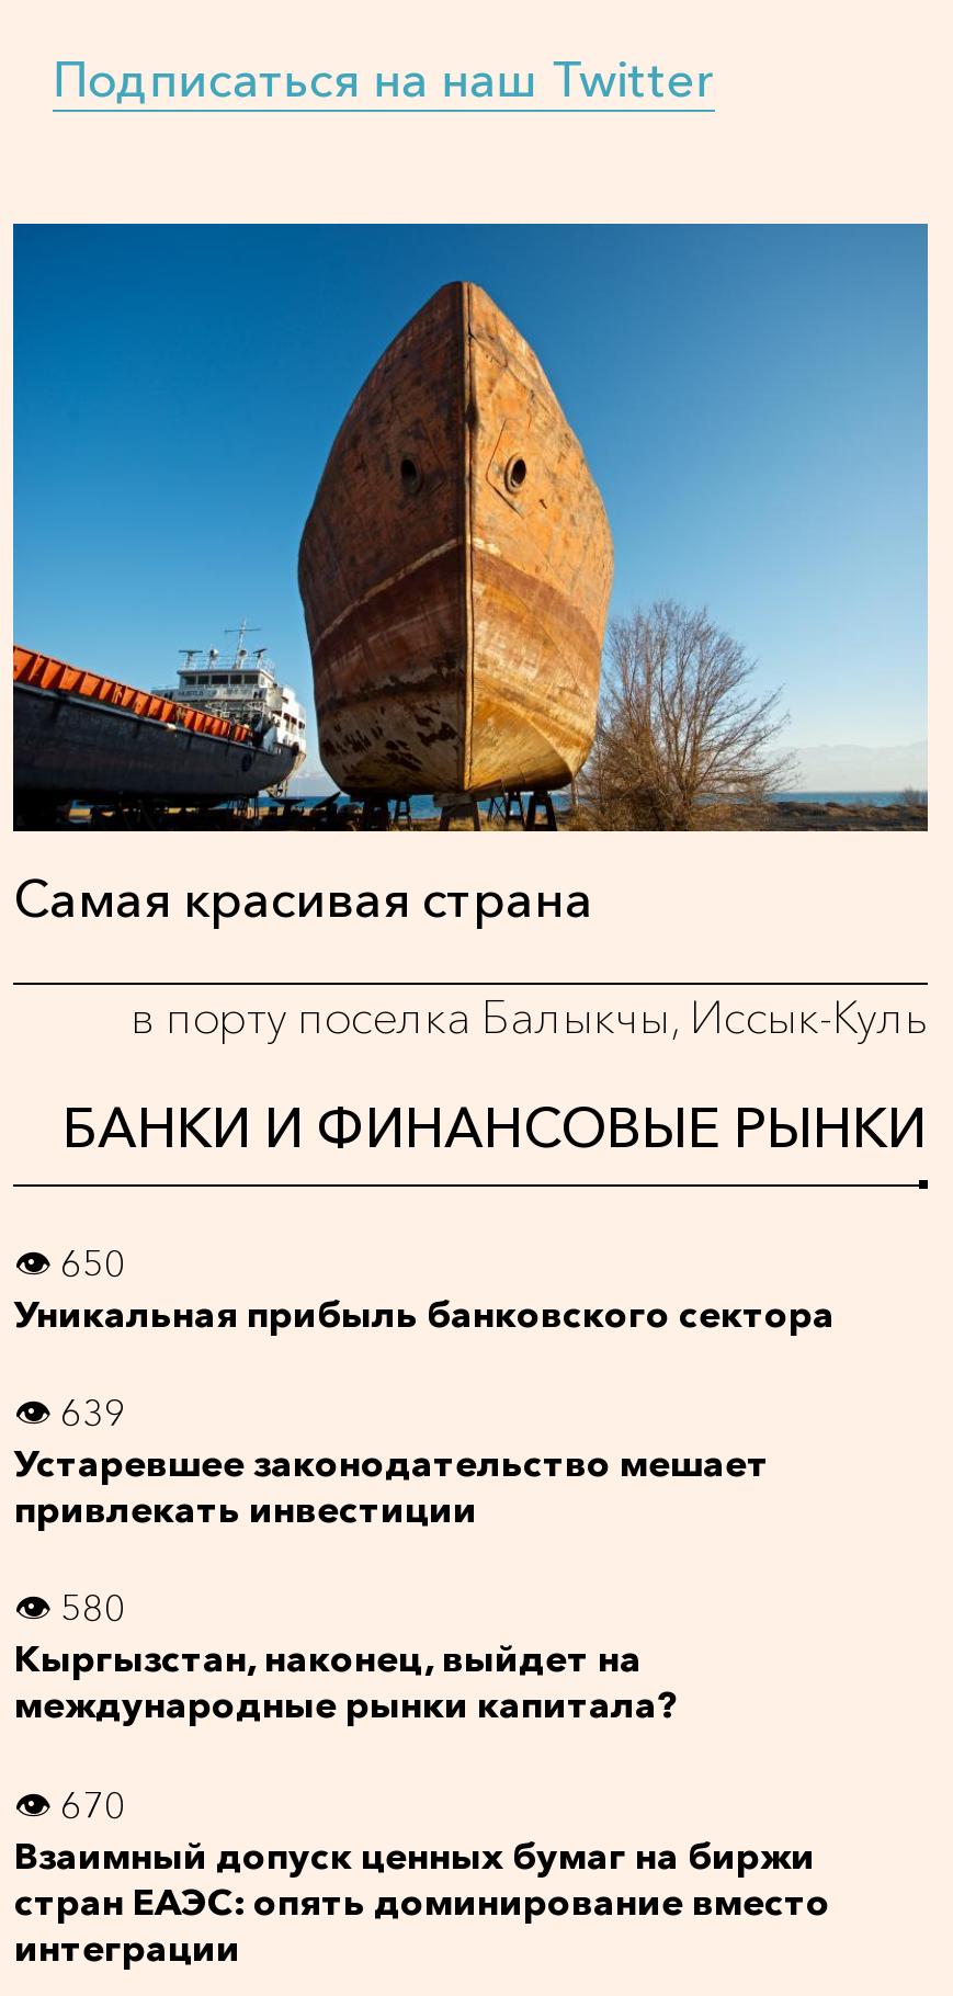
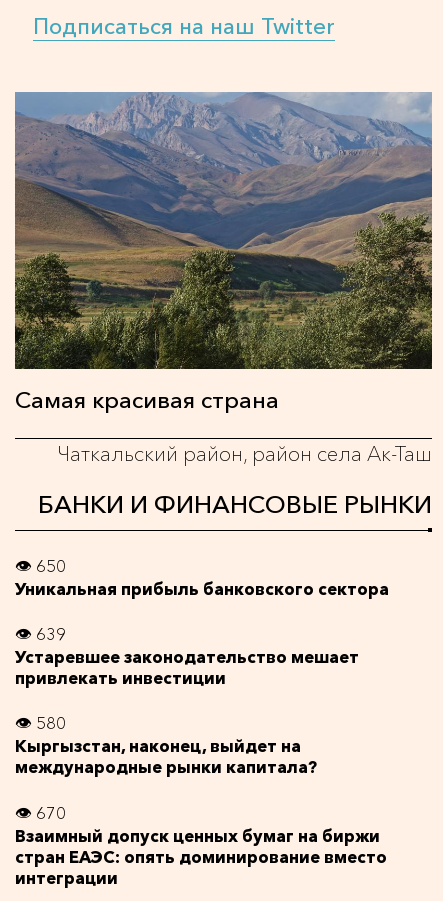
- [image]
+ [image]

- в порту поселка Балыкчы, Иссык-Куль
+ Чаткальский район, район села Ак-Таш
